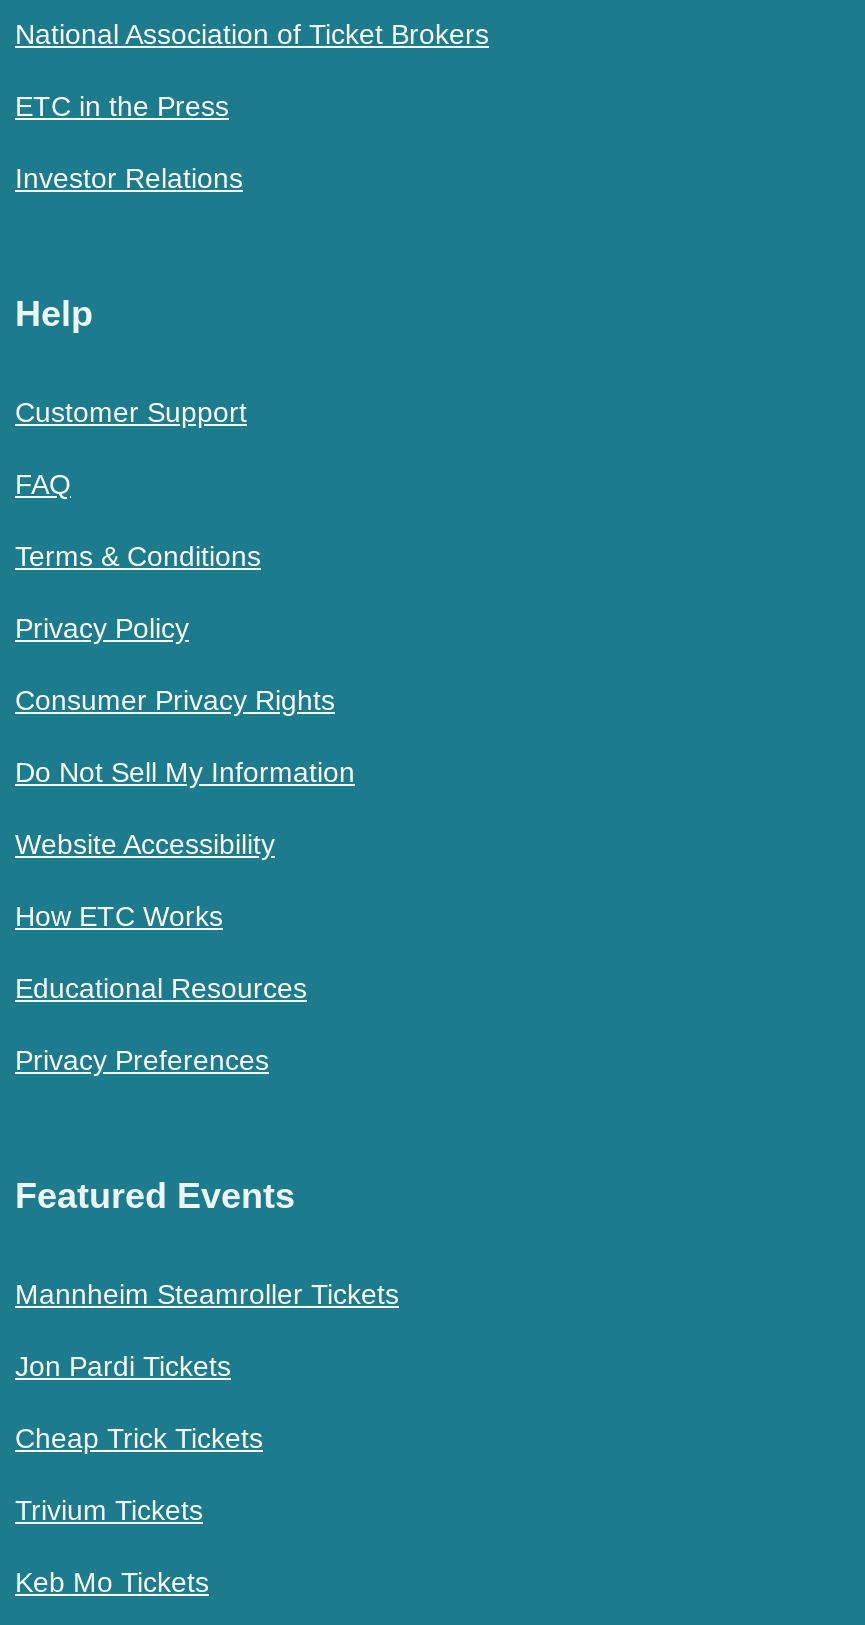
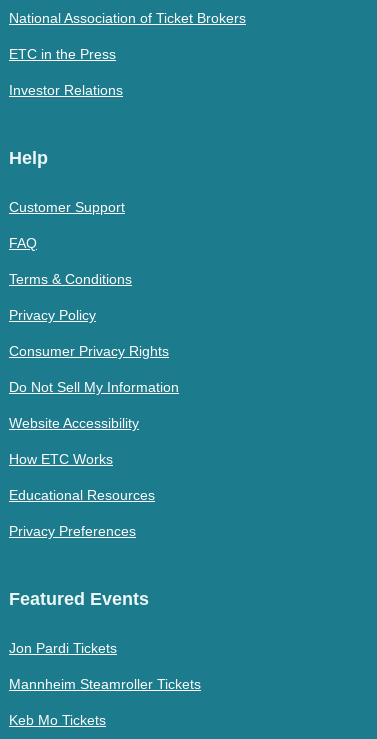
moved down: Mannheim Steamroller Tickets

- Cheap Trick Tickets
- Trivium Tickets
